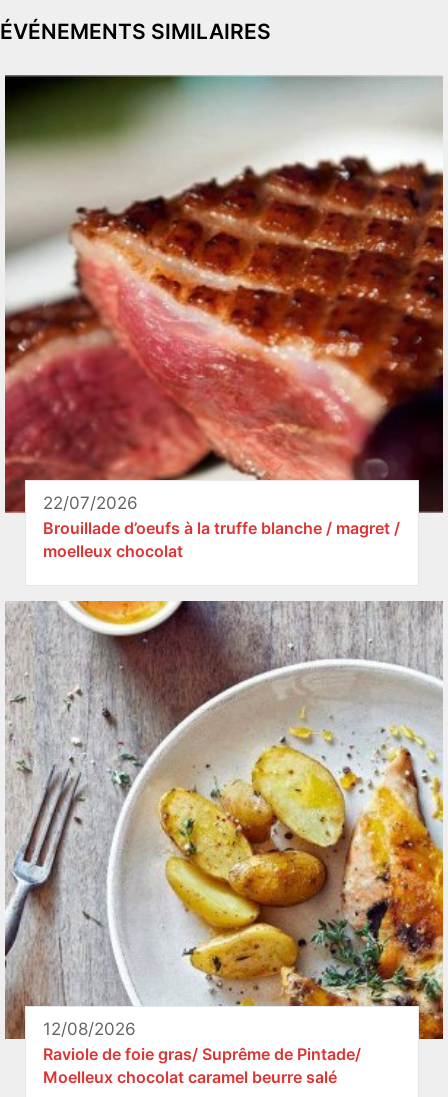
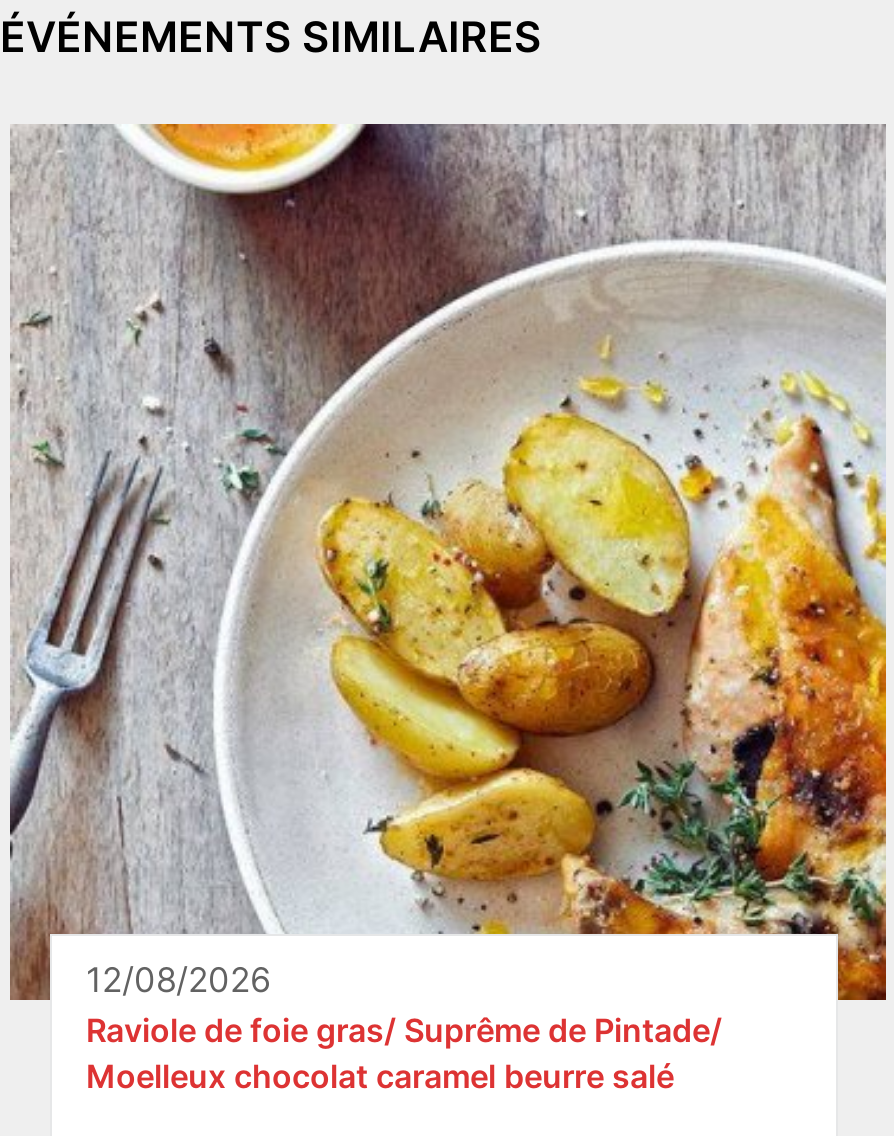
- [image]
- 22/07/2026
- Brouillade d’oeufs à la truffe blanche / magret /
- moelleux chocolat
